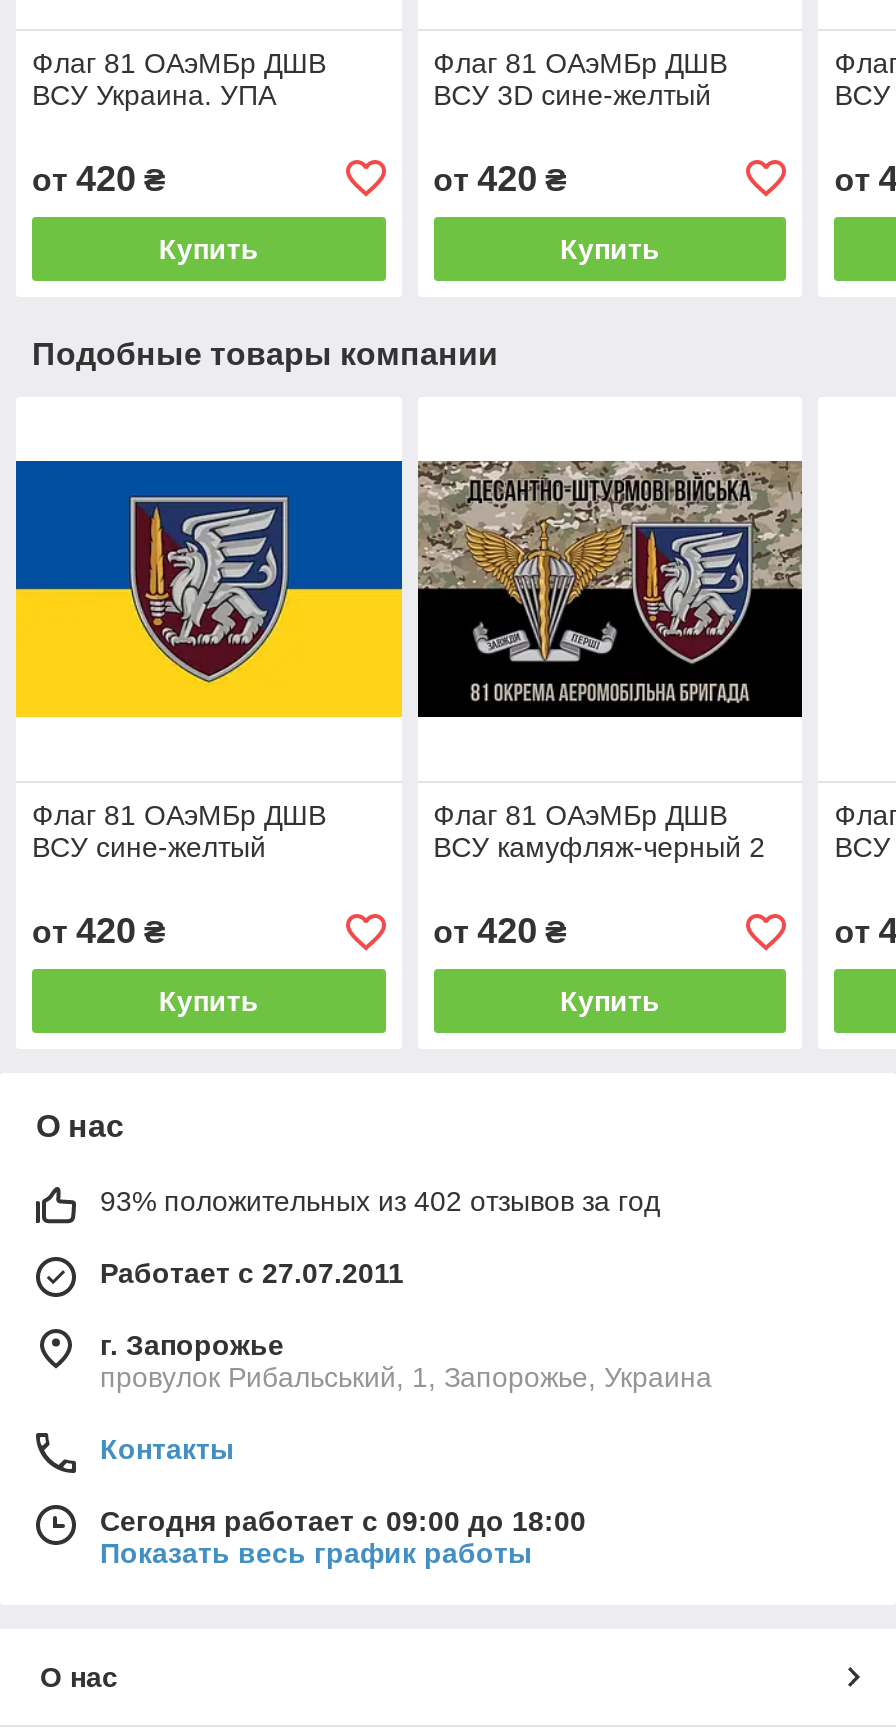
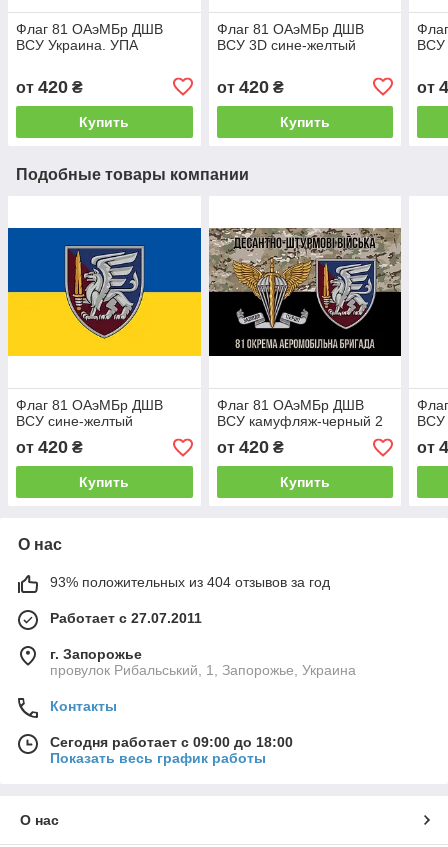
- 93% положительных из 402 отзывов за год
+ 93% положительных из 404 отзывов за год
